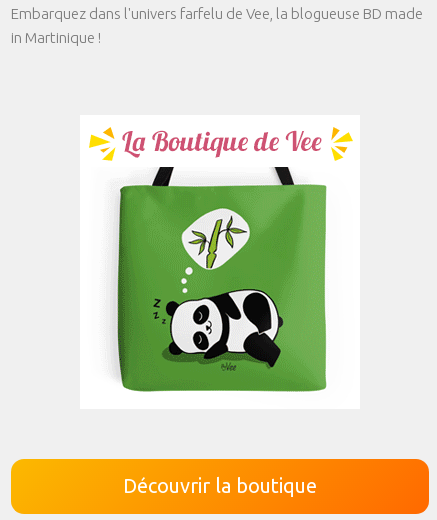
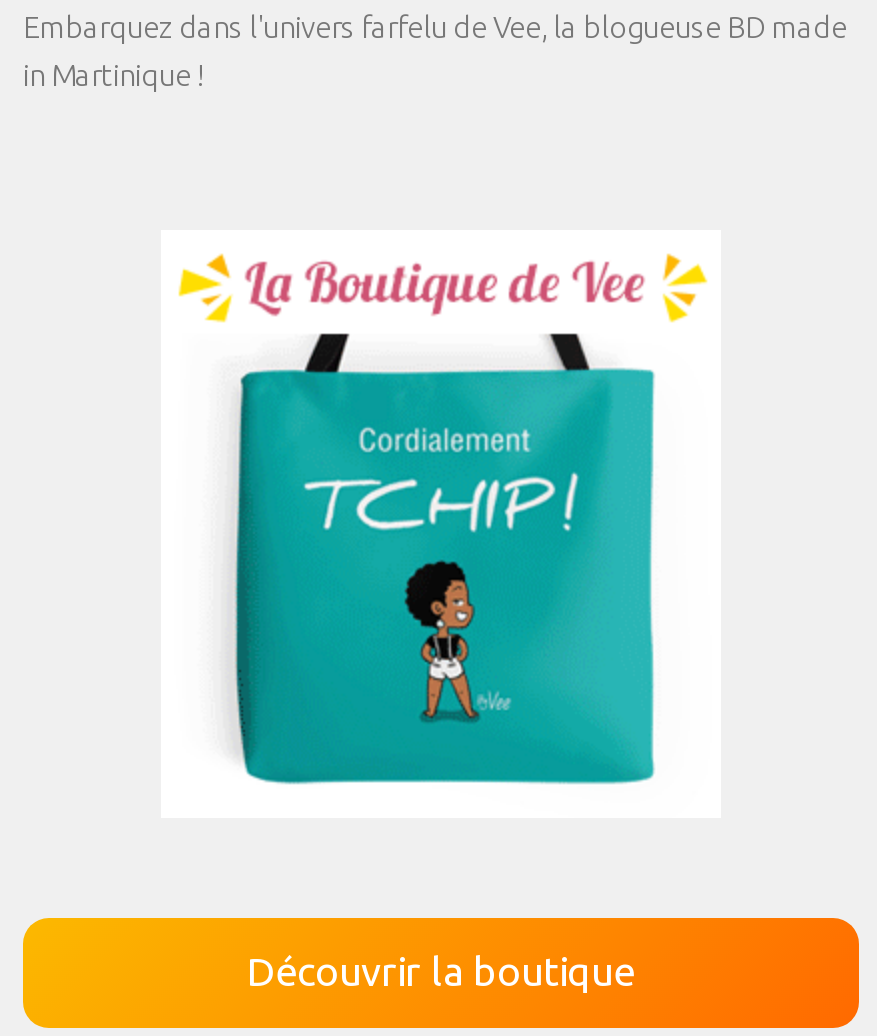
- [image]
+ [image]
